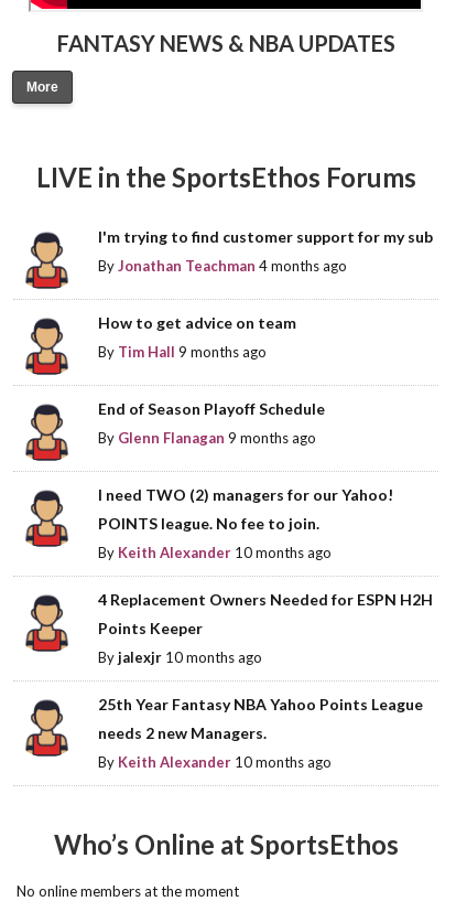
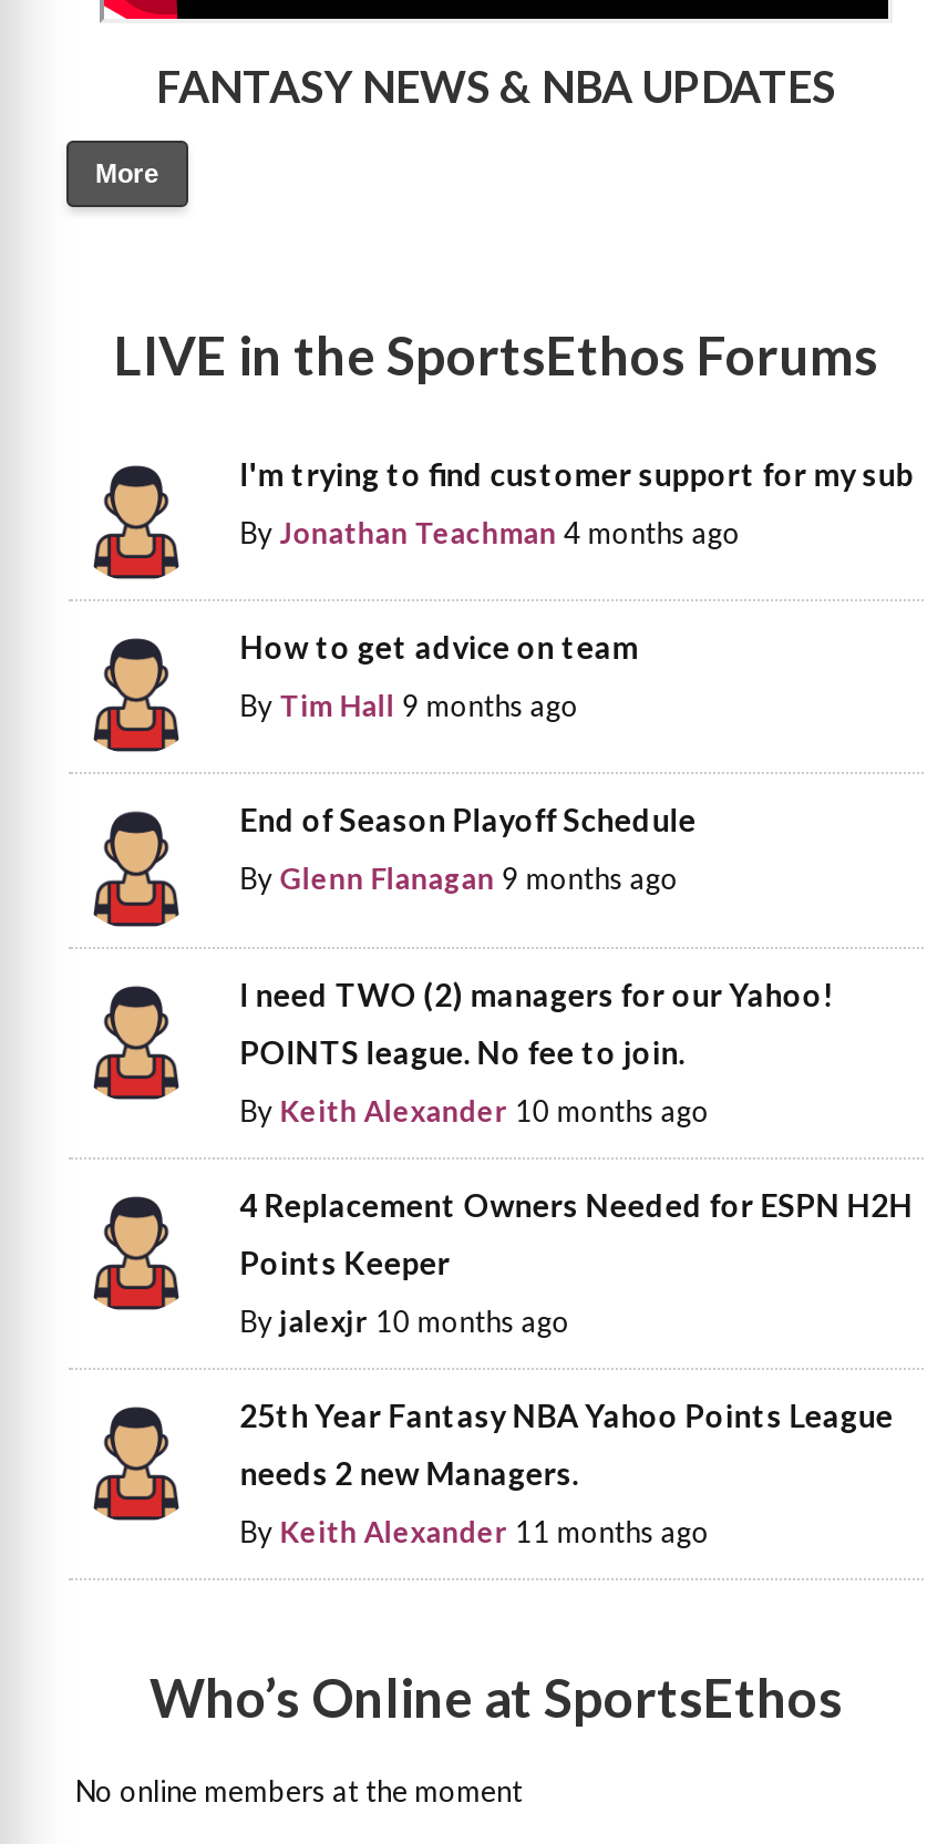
- By Keith Alexander 10 months ago
+ By Keith Alexander 11 months ago
